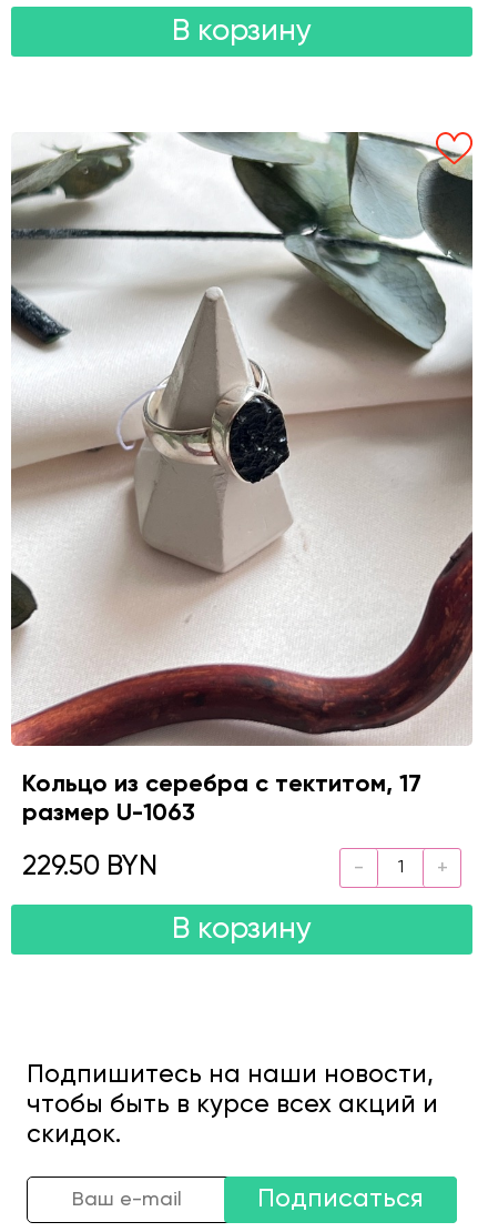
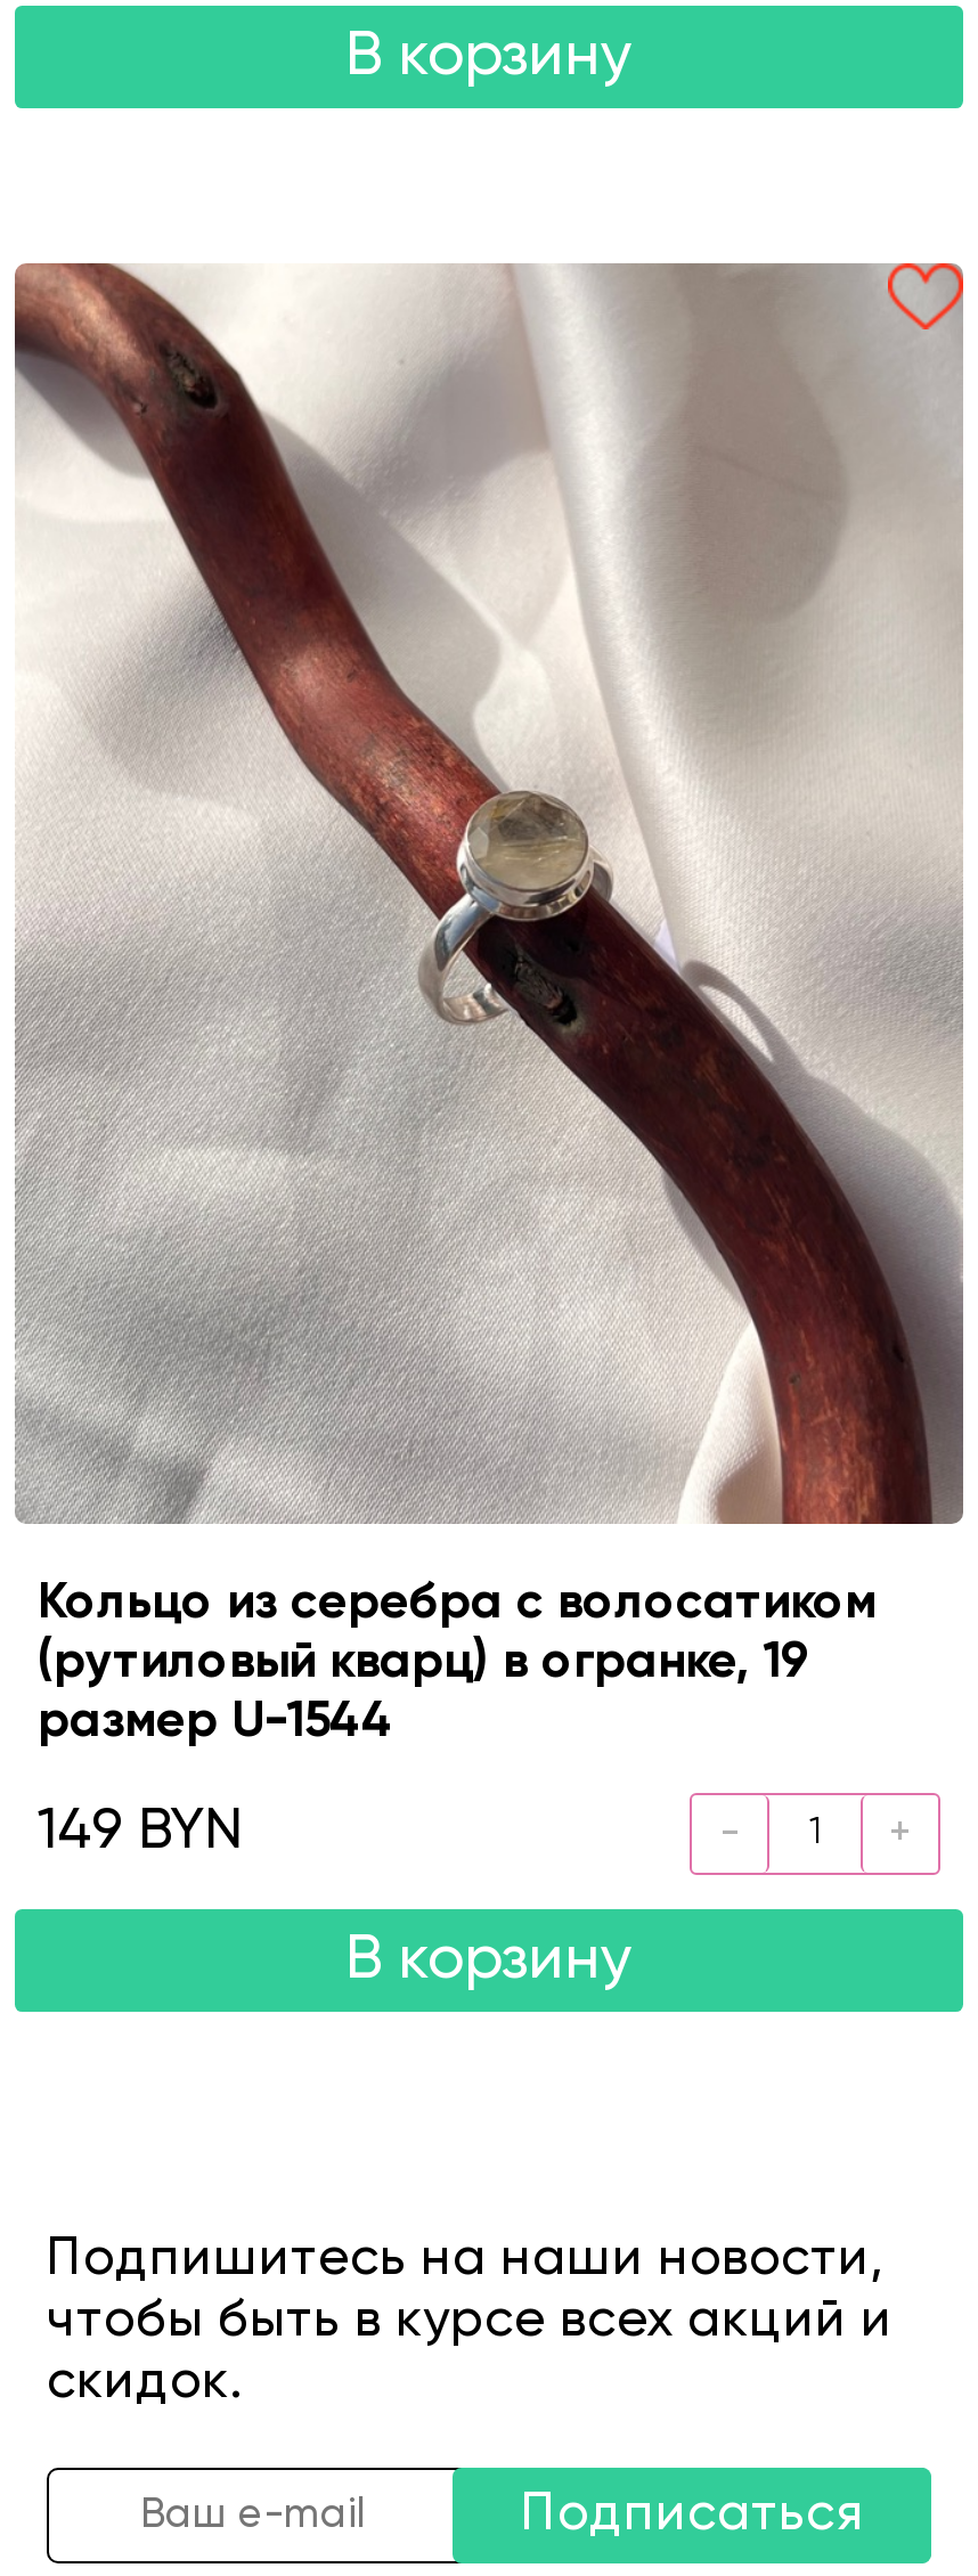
- [image]
- Кольцо из серебра с тектитом, 17
- размер U-1063
+ [image]
+ Кольцо из серебра с волосатиком
+ (рутиловый кварц) в огранке, 19
+ размер U-1544

- 229.50 BYN
+ 149 BYN
